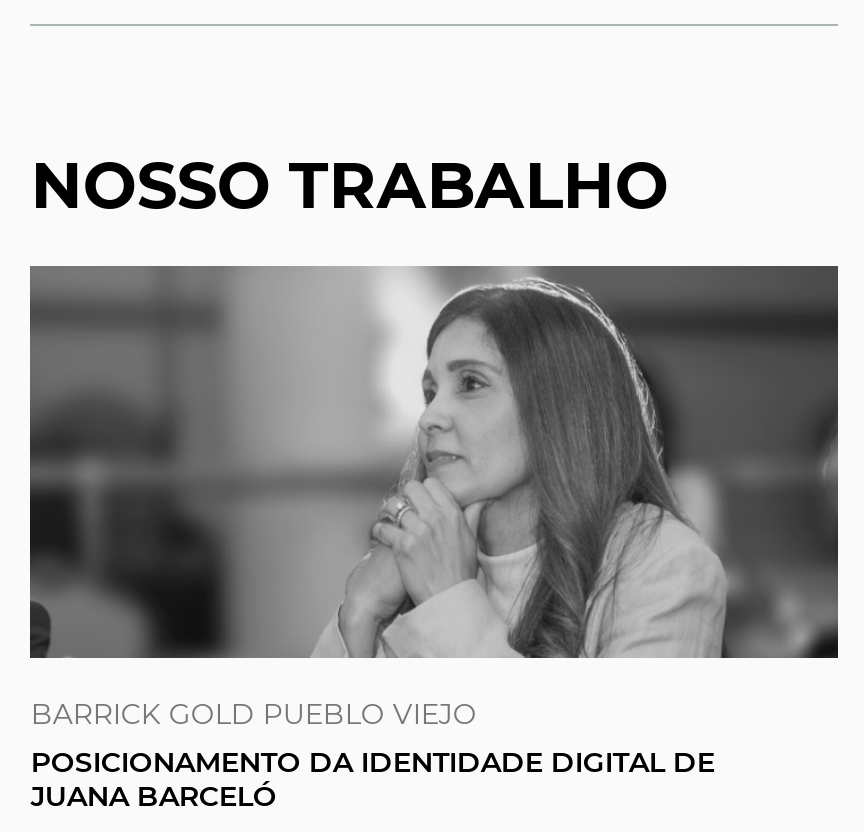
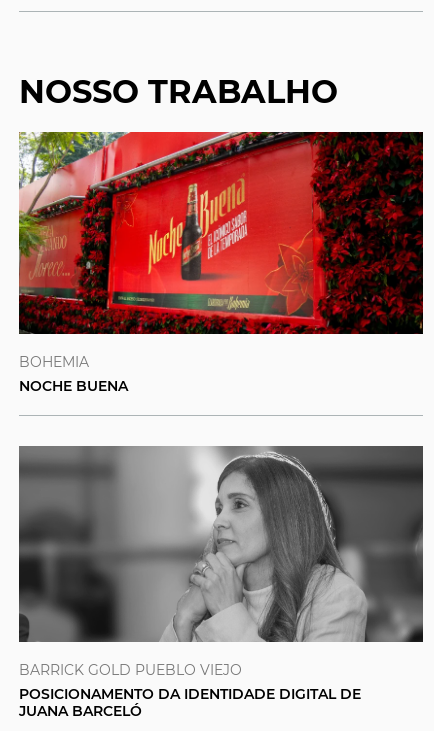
+ [image]
+ BOHEMIA
+ NOCHE BUENA
